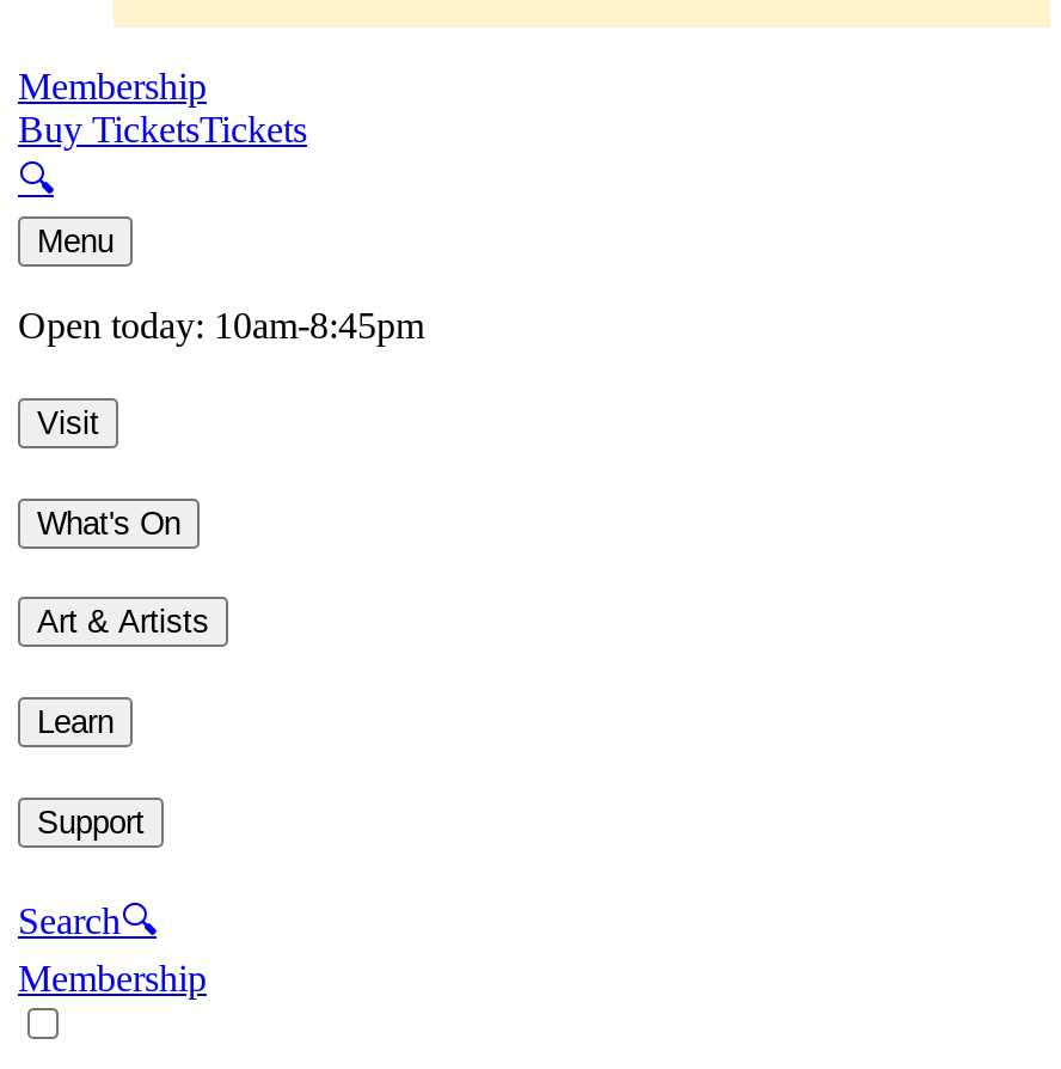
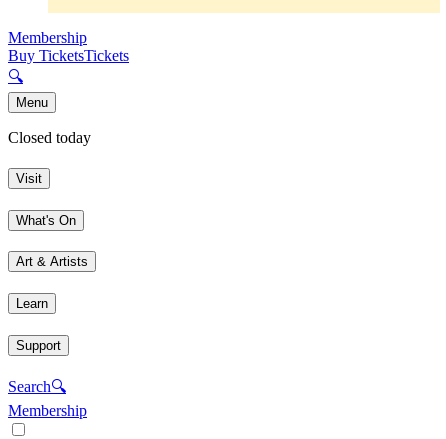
- Open today: 10am-8:45pm
+ Closed today
